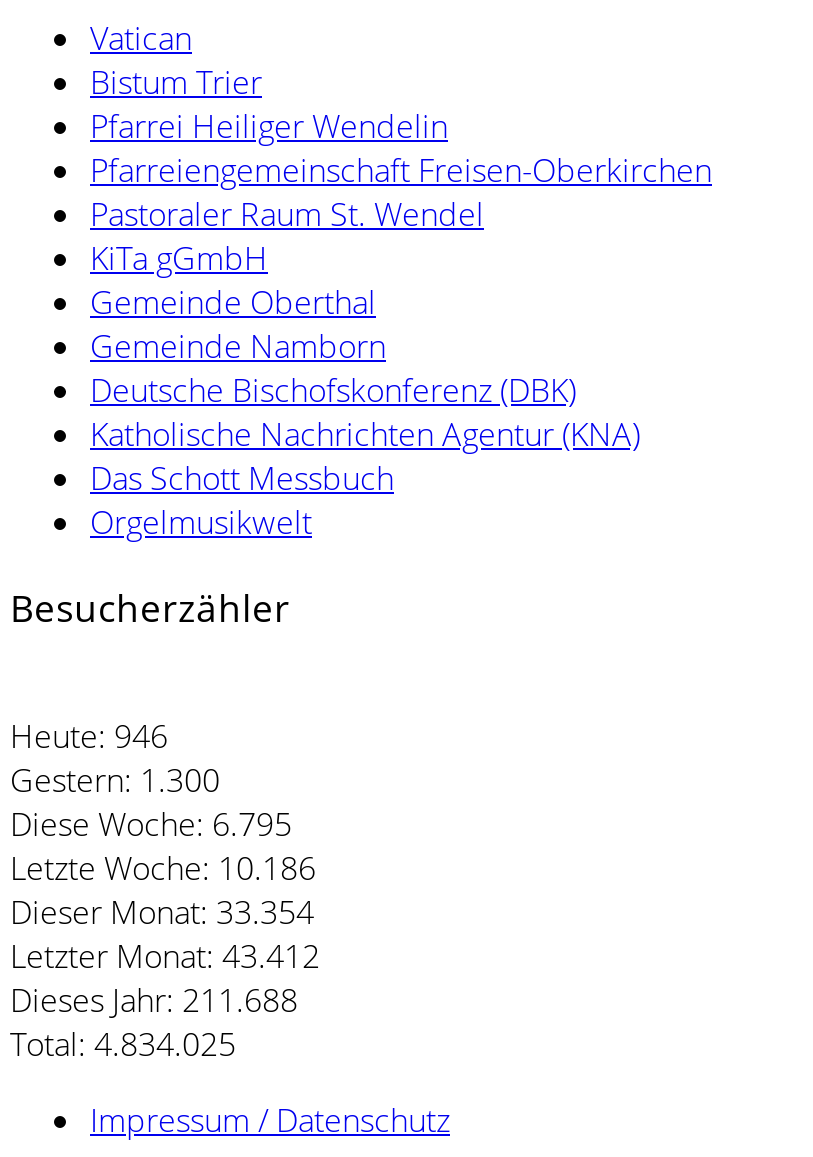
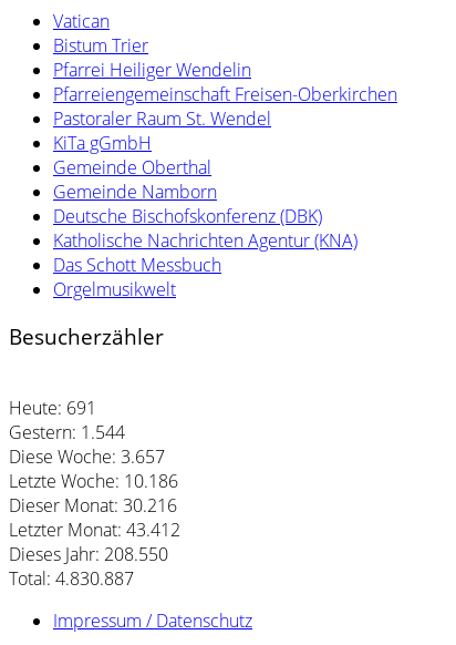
- Heute: 946
+ Heute: 691

- Gestern: 1.300
+ Gestern: 1.544

- Diese Woche: 6.795
+ Diese Woche: 3.657

- Dieser Monat: 33.354
+ Dieser Monat: 30.216

- Dieses Jahr: 211.688
+ Dieses Jahr: 208.550

- Total: 4.834.025
+ Total: 4.830.887
